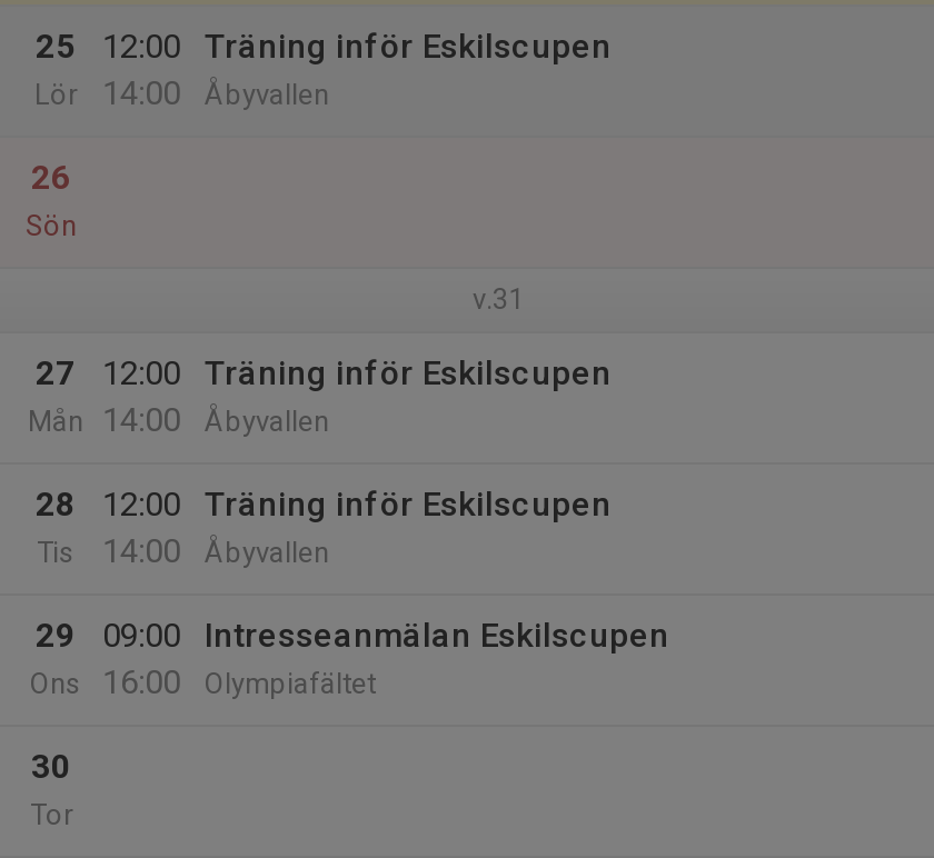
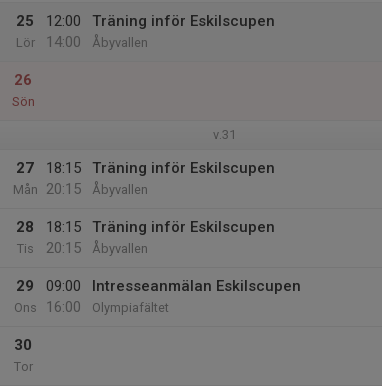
- 27 12:00 Träning inför Eskilscupen
+ 27 18:15 Träning inför Eskilscupen

- Mån 14:00 Åbyvallen
+ Mån 20:15 Åbyvallen

- 28 12:00 Träning inför Eskilscupen
+ 28 18:15 Träning inför Eskilscupen

- Tis 14:00 Åbyvallen
+ Tis 20:15 Åbyvallen
